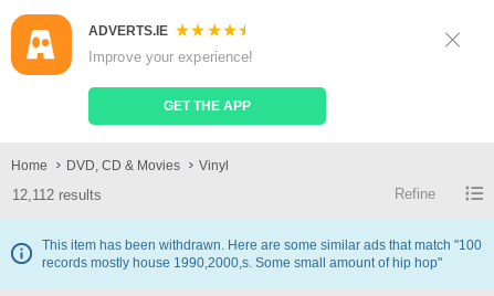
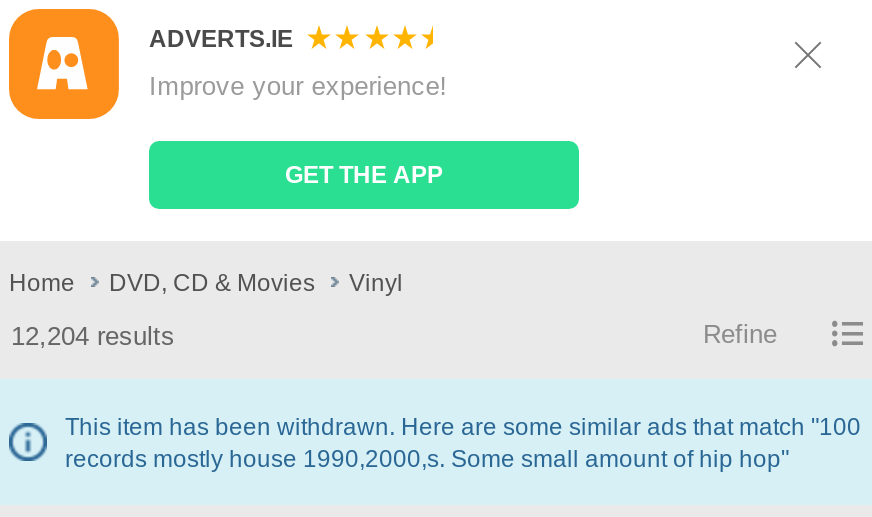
- 12,112 results
+ 12,204 results
